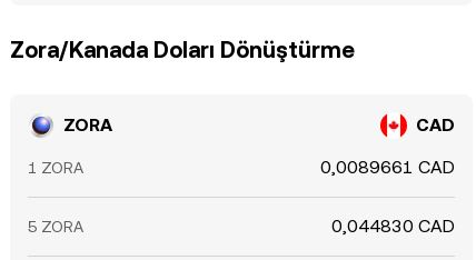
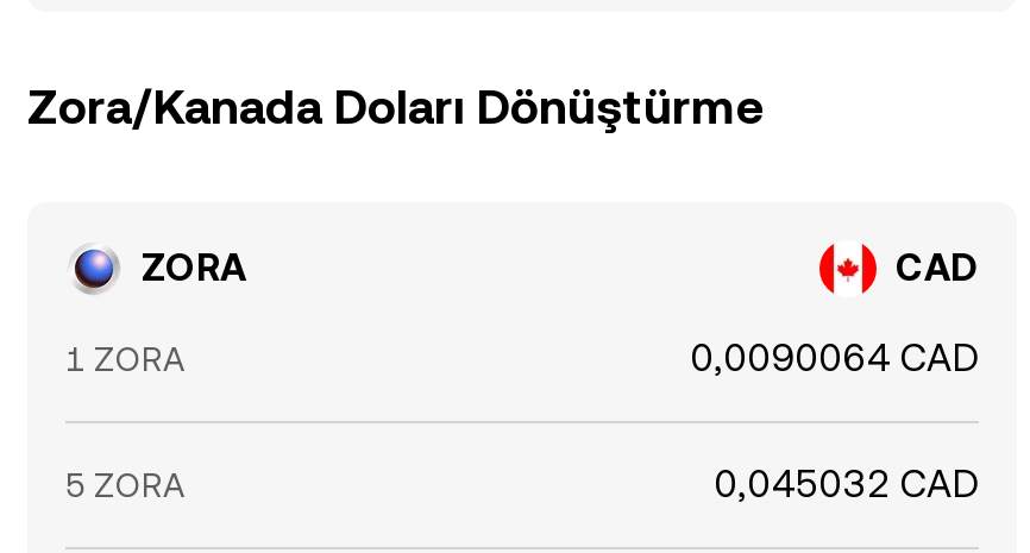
- 0,0089661 CAD
+ 0,0090064 CAD

- 0,044830 CAD
+ 0,045032 CAD
